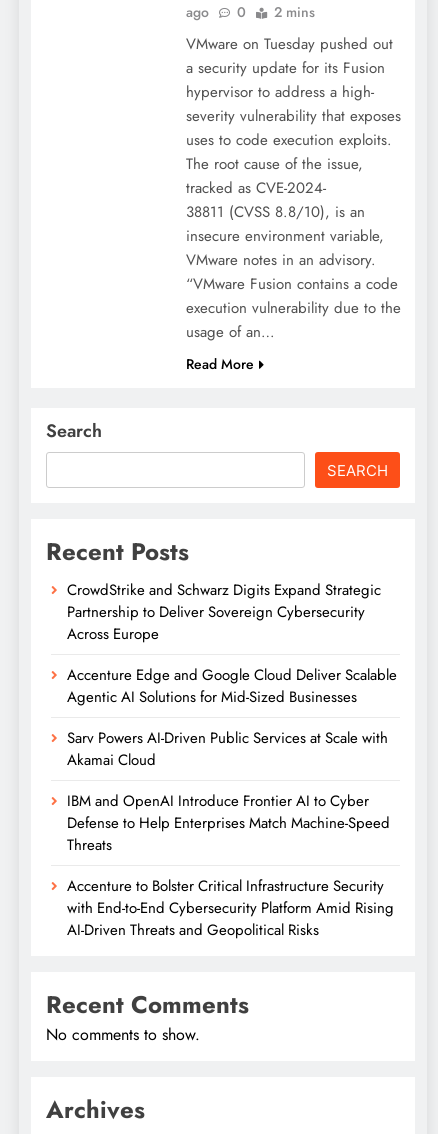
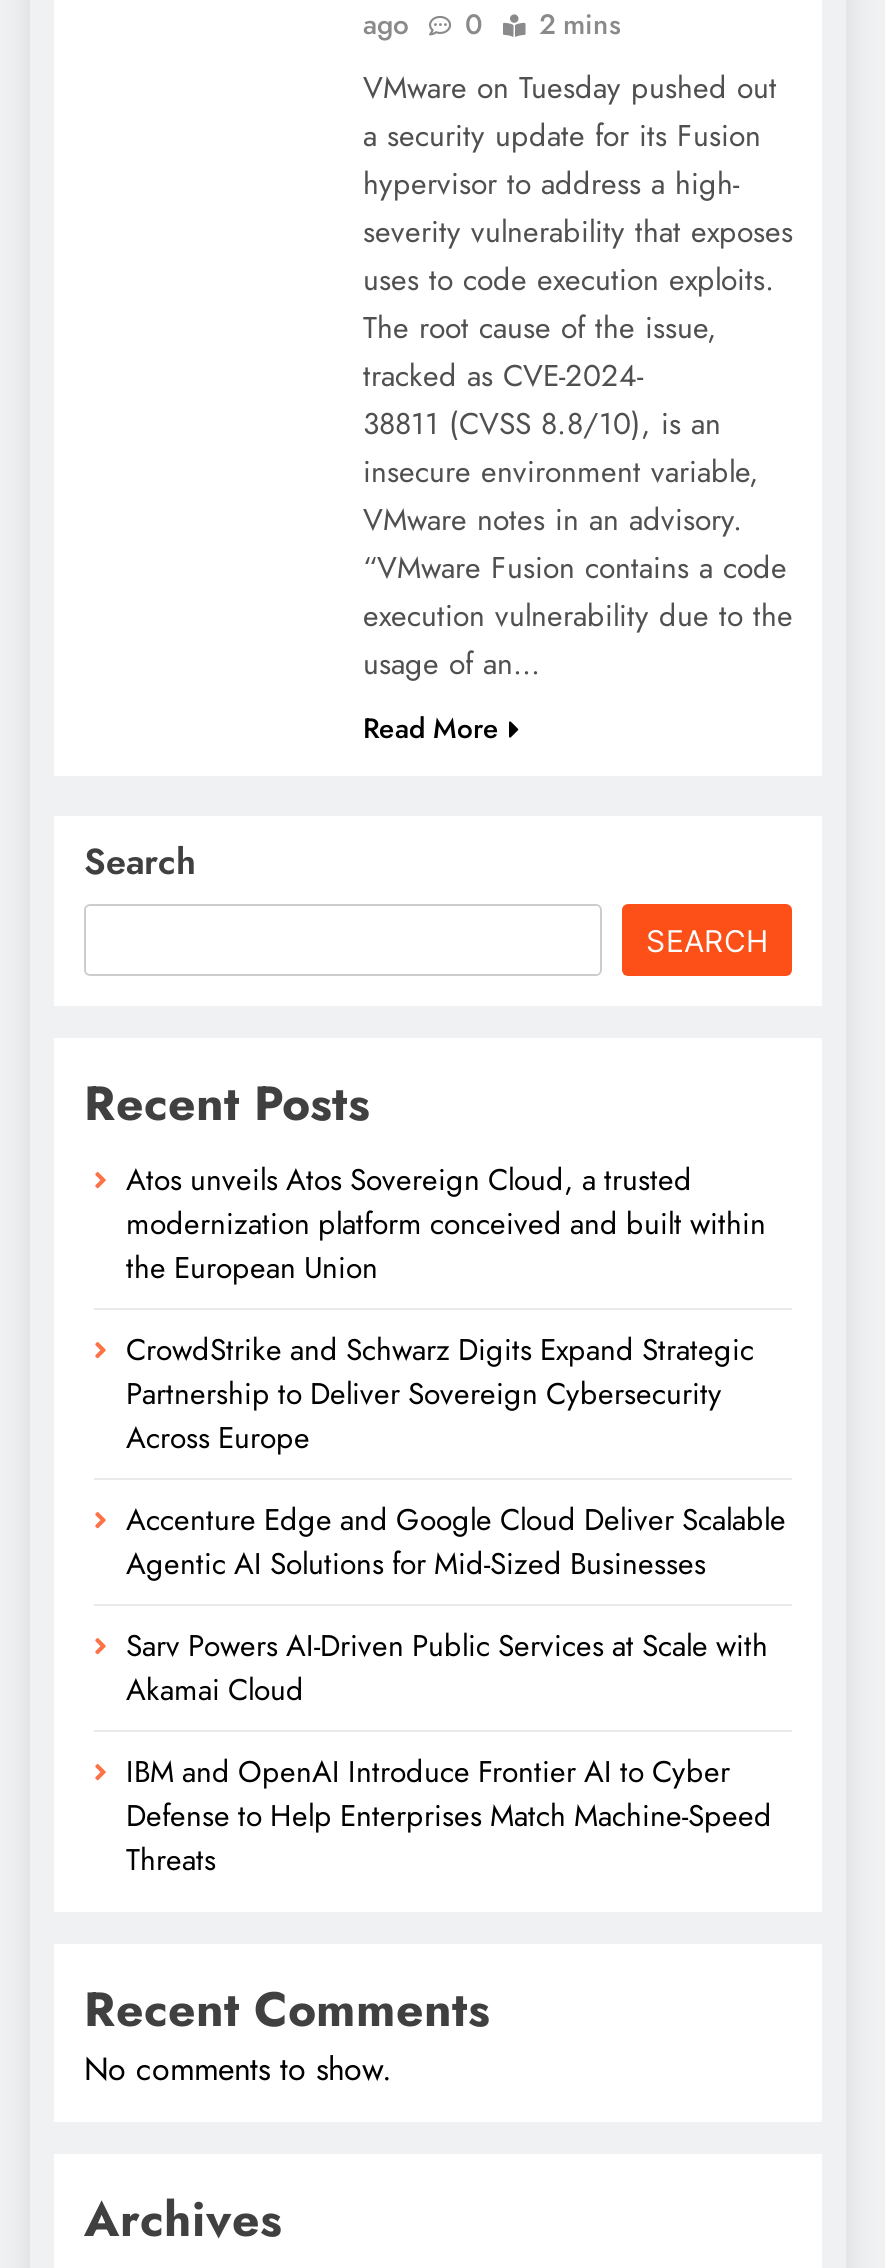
+ Atos unveils Atos Sovereign Cloud, a trusted
+ modernization platform conceived and built within
+ the European Union

moved down: CrowdStrike and Schwarz Digits Expand Strategic | Partnership to Deliver Sovereign Cybersecurity | Across Europe | ... | Defense to Help Enterprises Match Machine-Speed | Threats

- Accenture to Bolster Critical Infrastructure Security
- with End-to-End Cybersecurity Platform Amid Rising
- AI-Driven Threats and Geopolitical Risks
